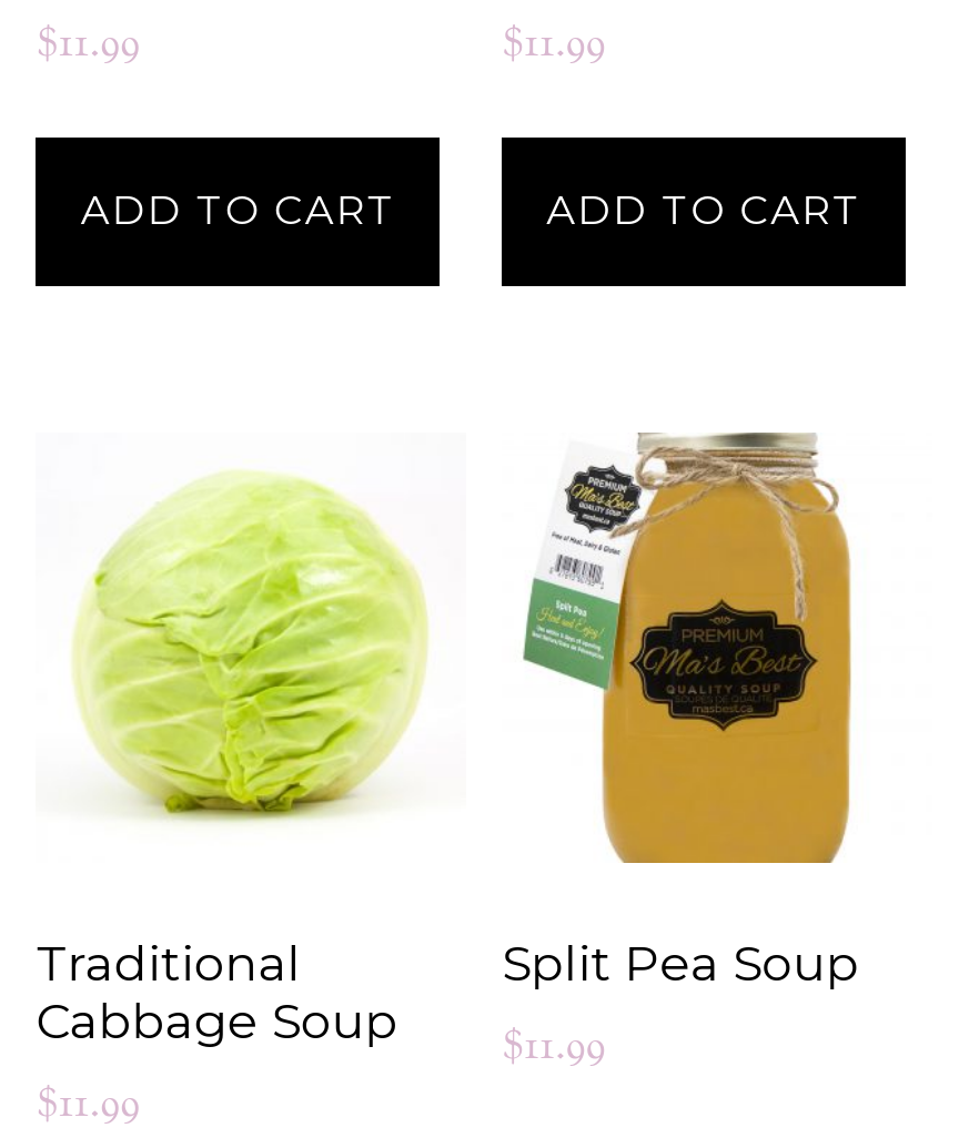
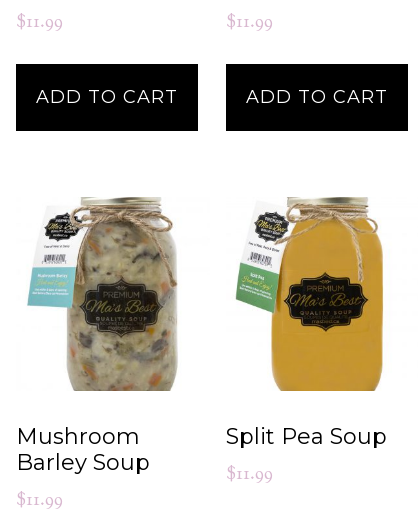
- [image]
- Traditional
- Cabbage Soup
+ [image]
+ Mushroom
+ Barley Soup
